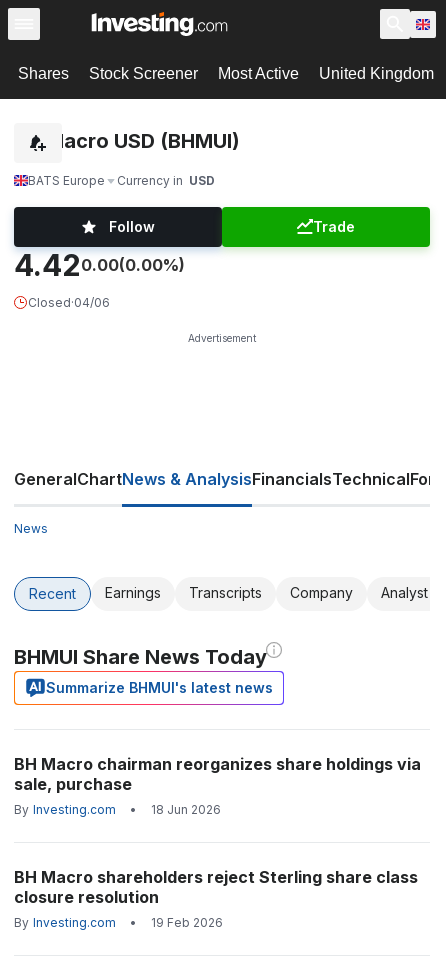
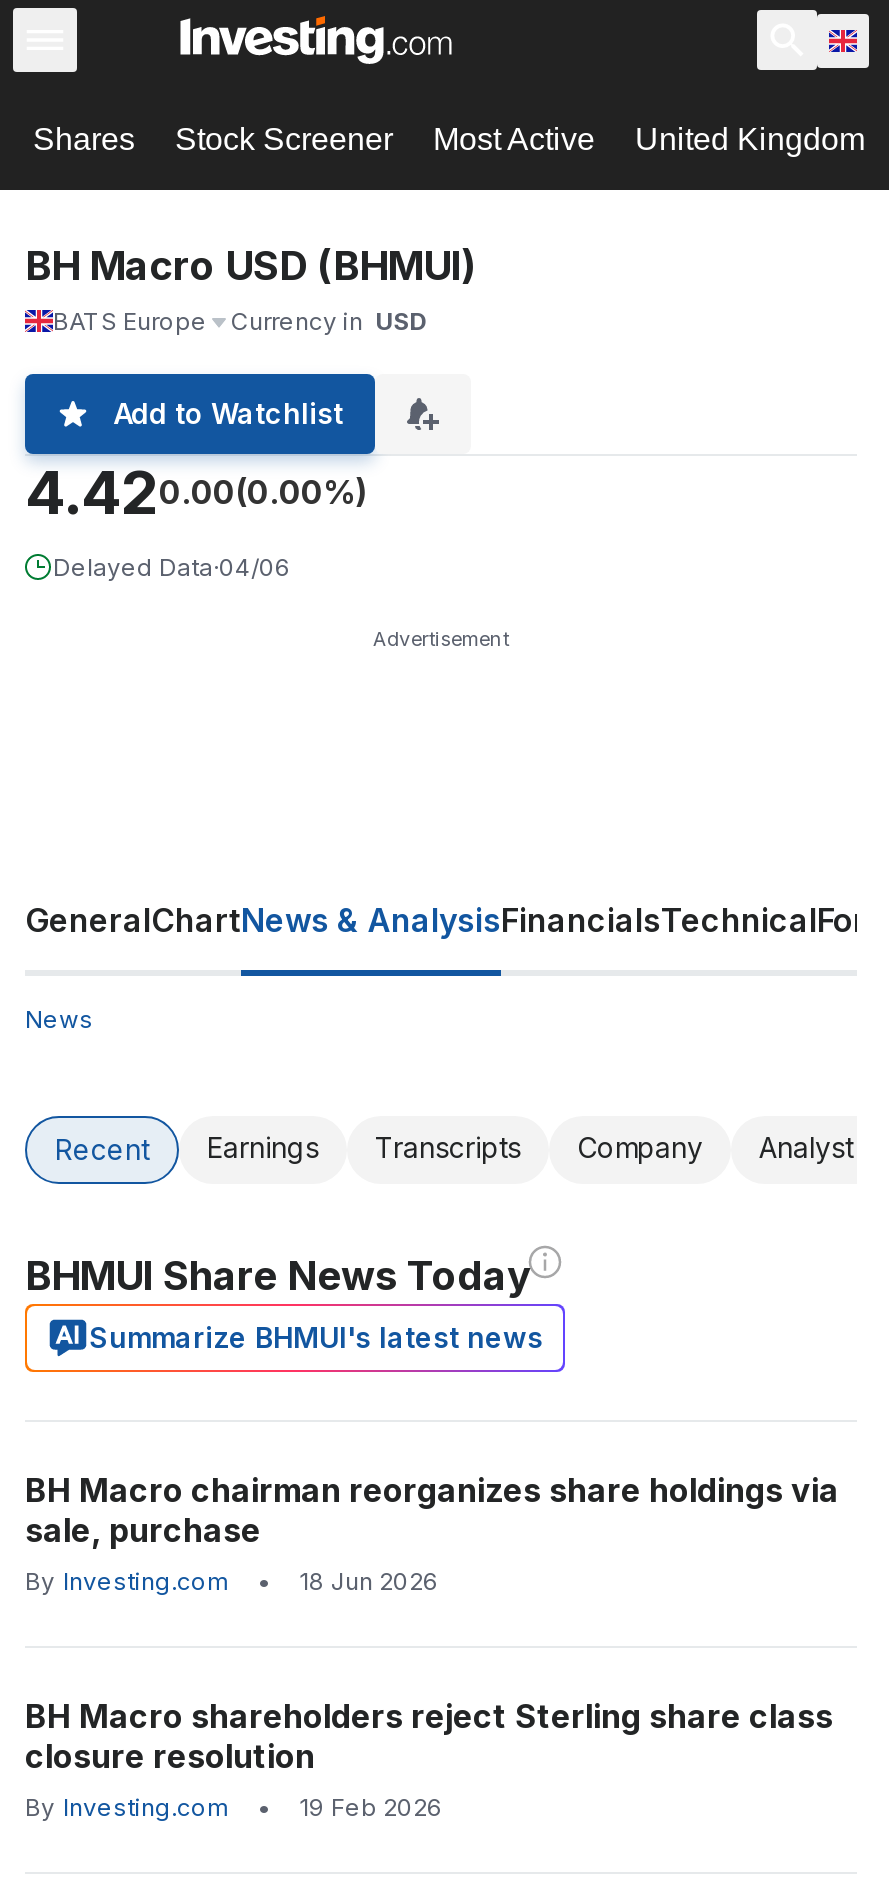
- Follow
- Trade
+ Add to Watchlist

- Closed·04/06
+ Delayed Data·04/06
